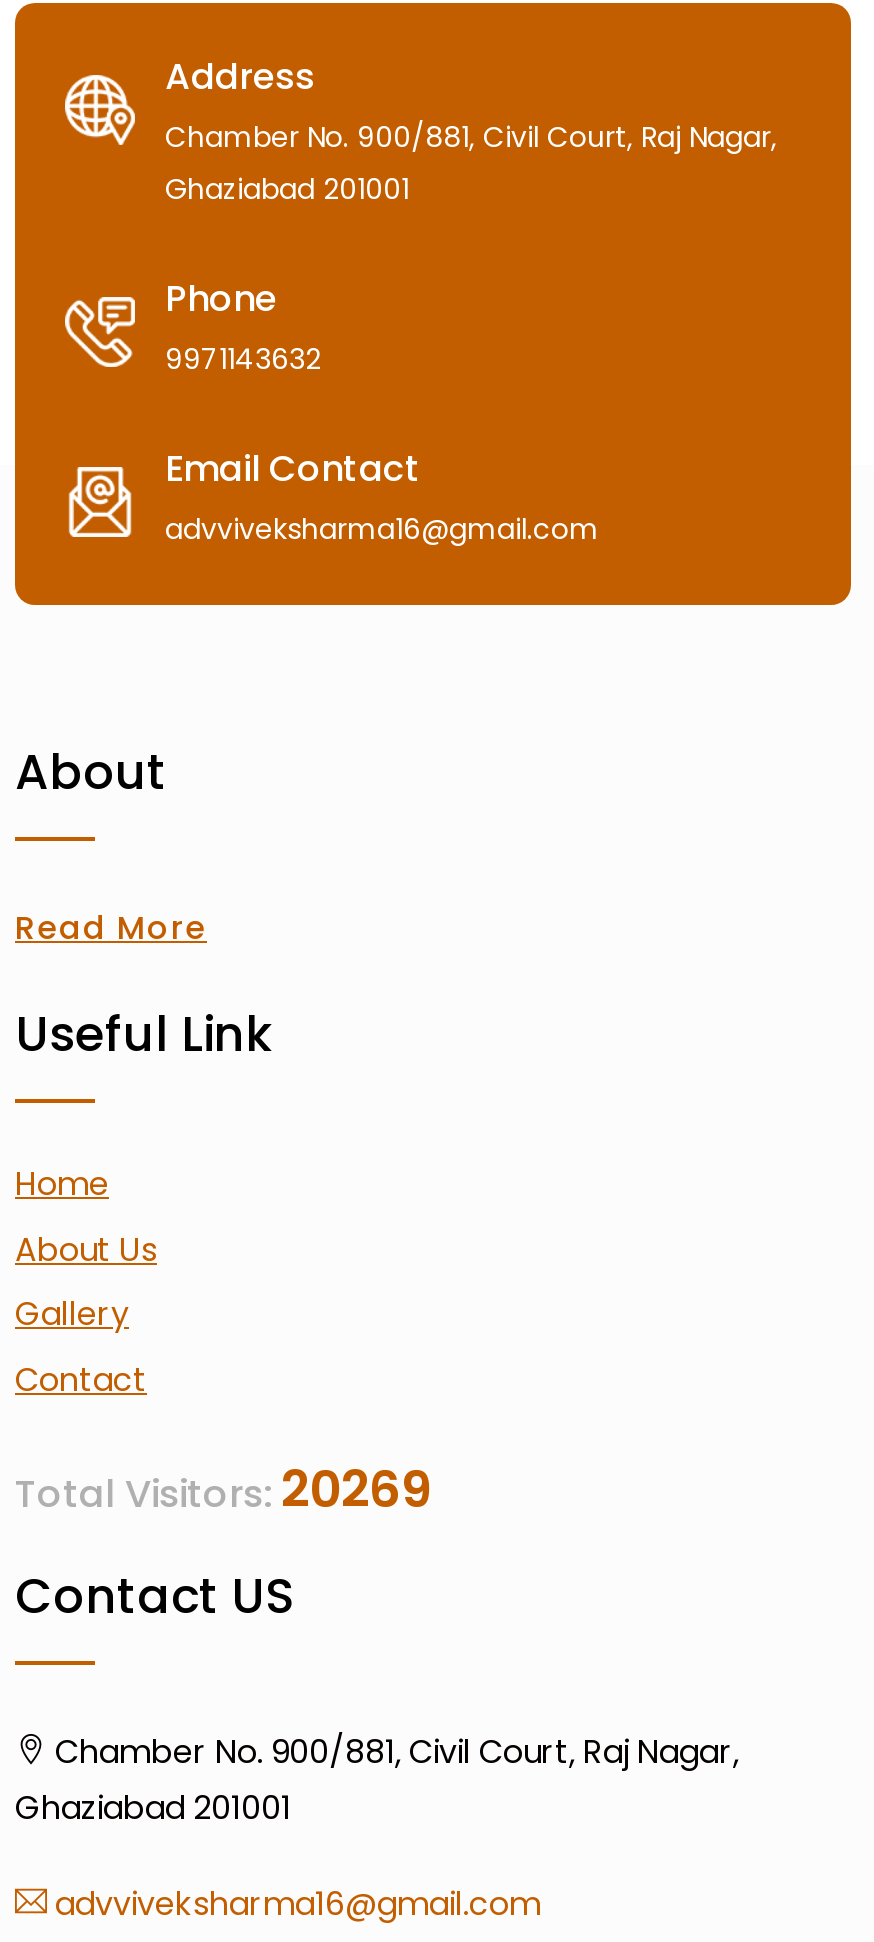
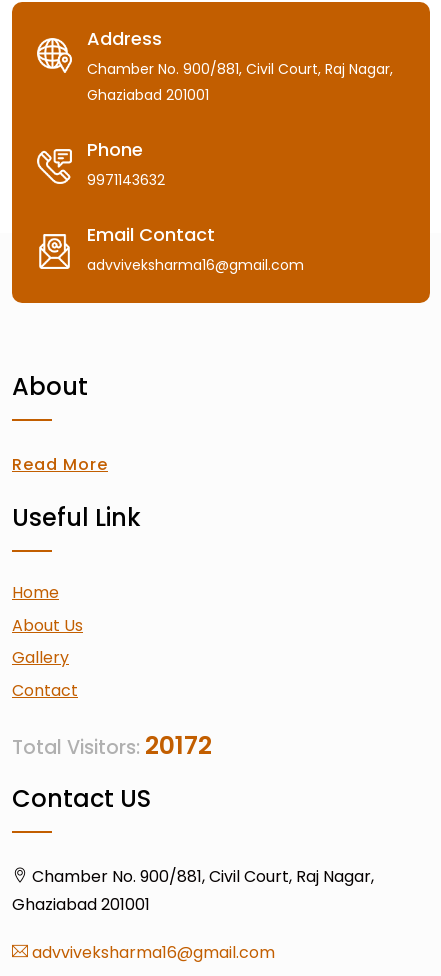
- Total Visitors: 20269
+ Total Visitors: 20172
